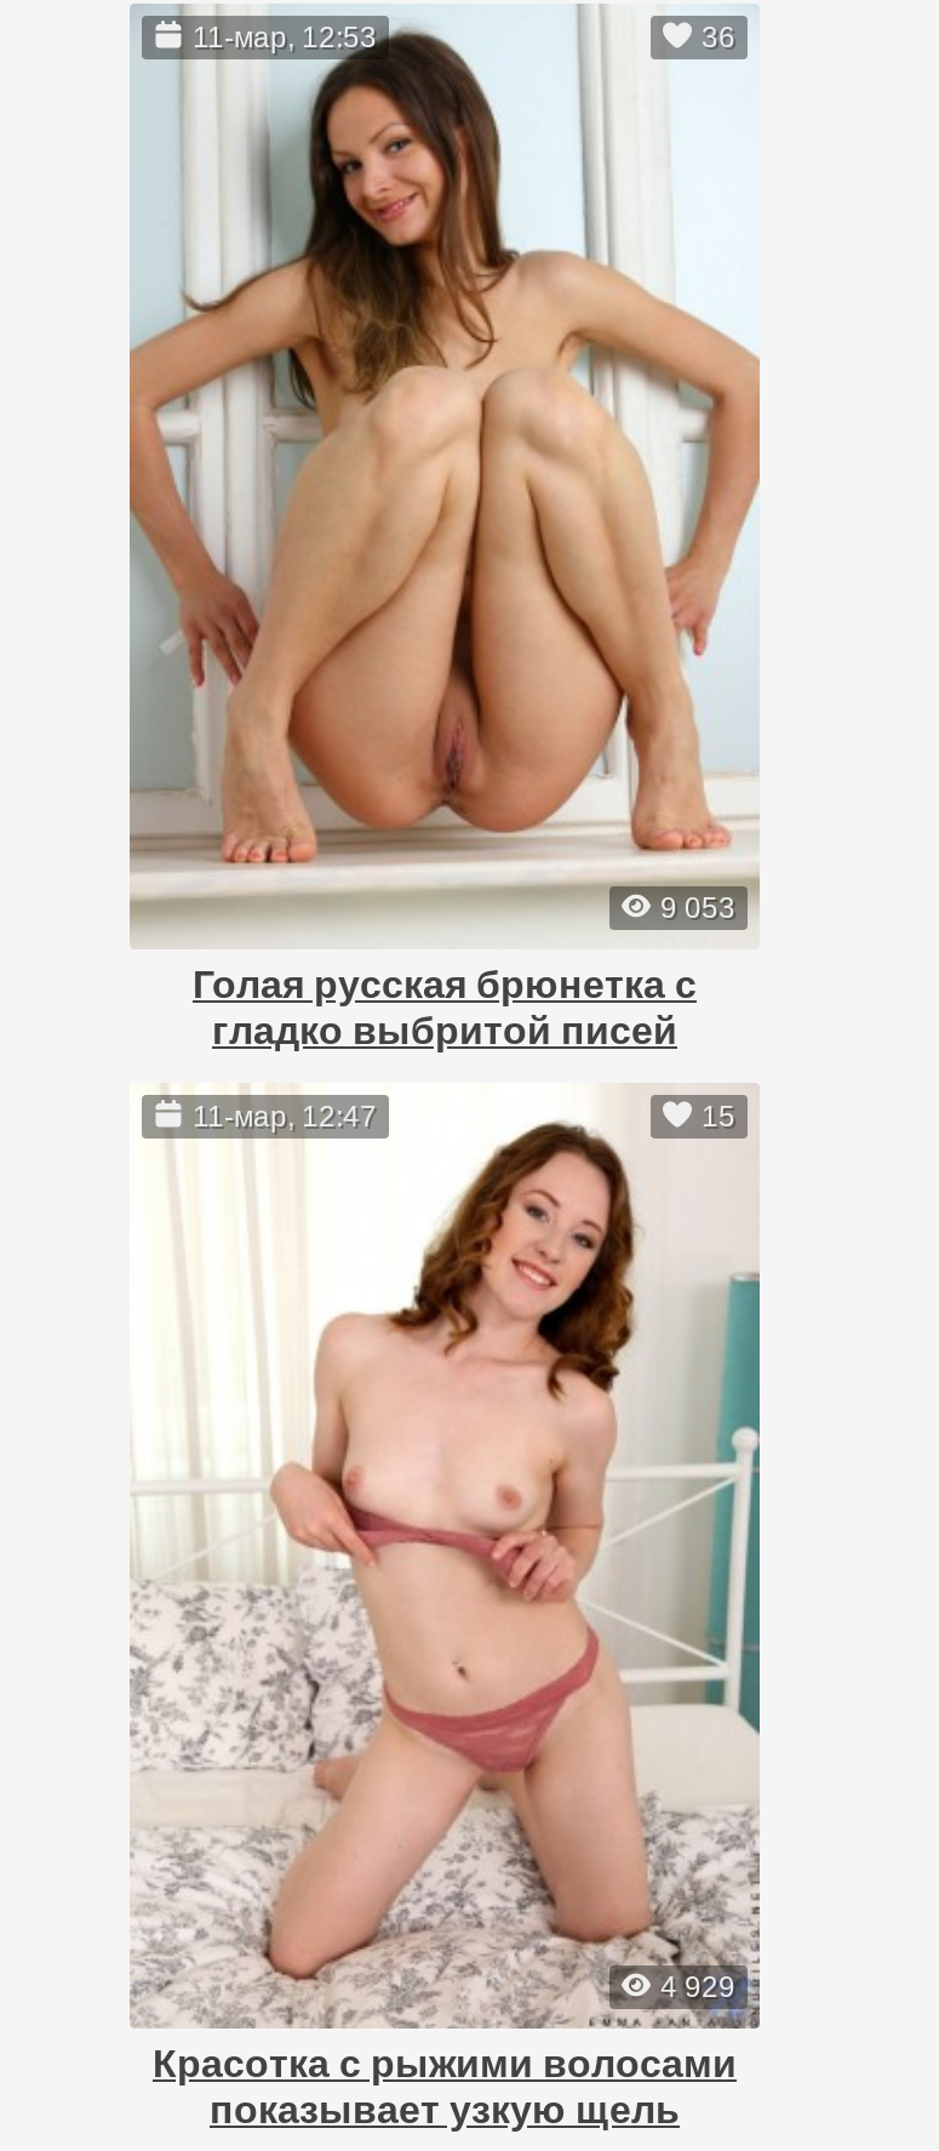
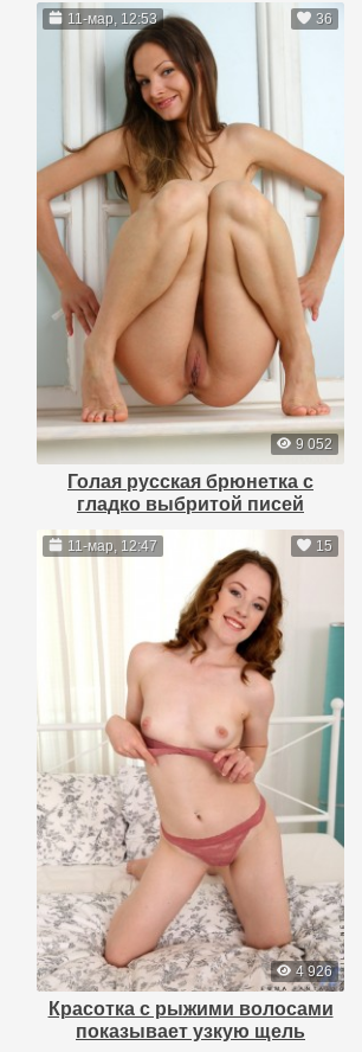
- 9 053
+ 9 052

- 4 929
+ 4 926
